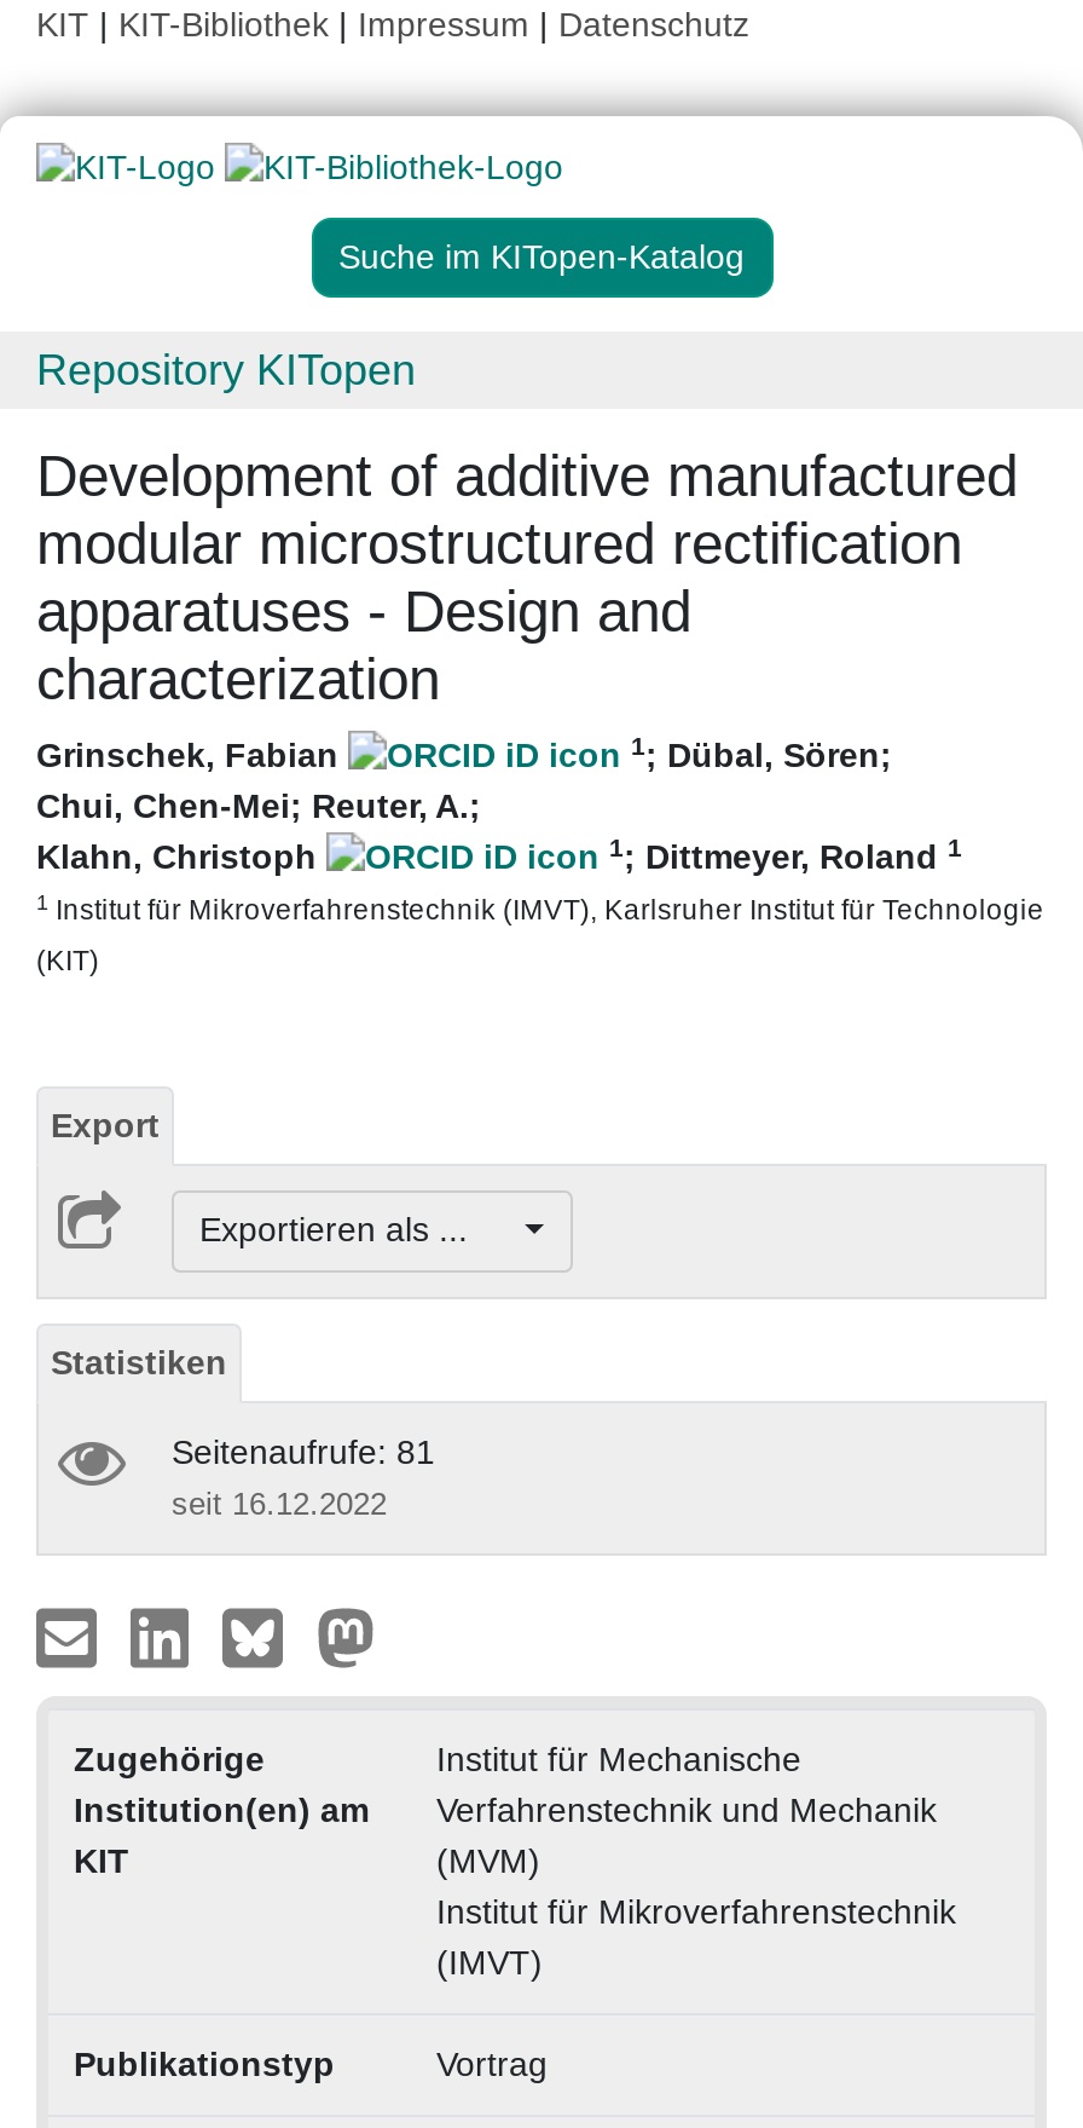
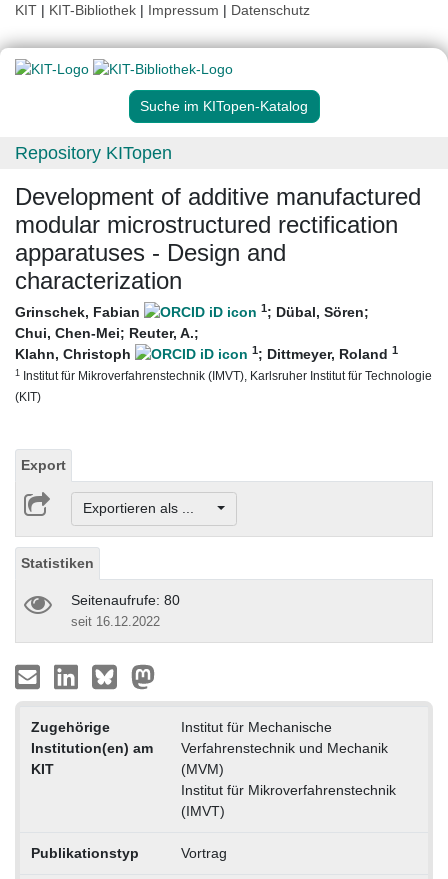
- Seitenaufrufe: 81
+ Seitenaufrufe: 80
